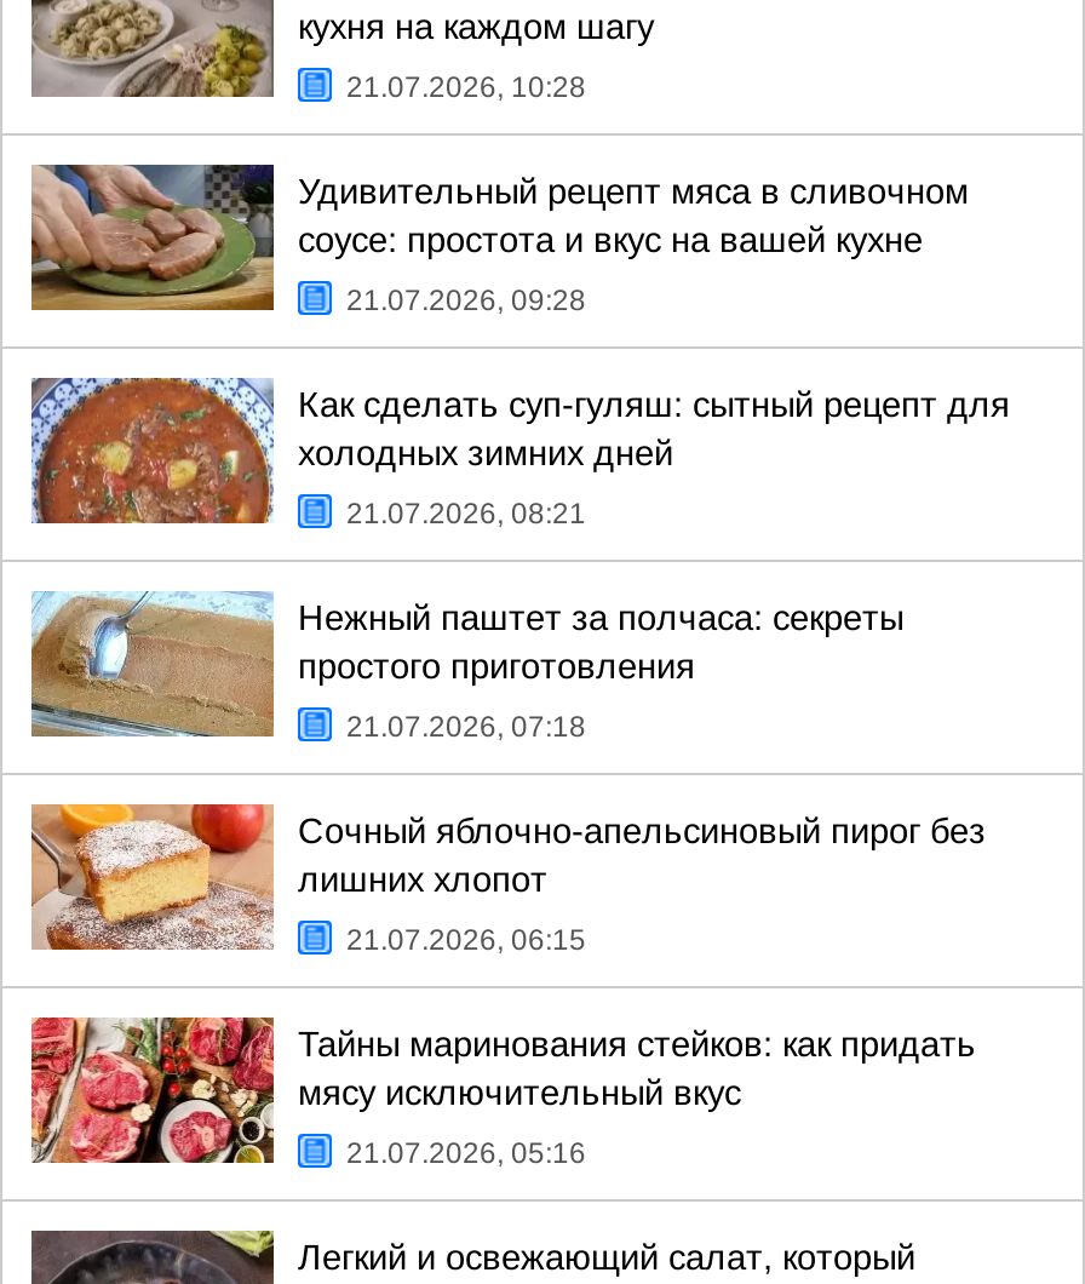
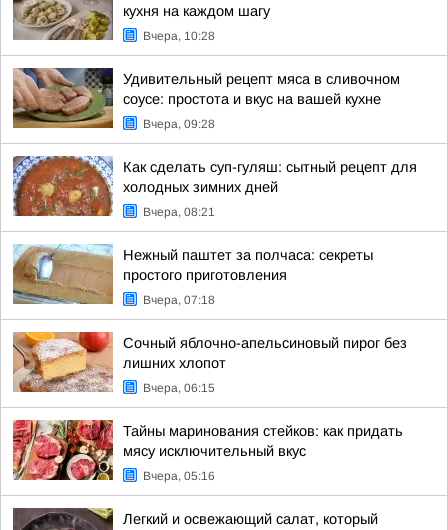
- 21.07.2026, 10:28
+ Вчера, 10:28

- 21.07.2026, 09:28
+ Вчера, 09:28

- 21.07.2026, 08:21
+ Вчера, 08:21

- 21.07.2026, 07:18
+ Вчера, 07:18

- 21.07.2026, 06:15
+ Вчера, 06:15

- 21.07.2026, 05:16
+ Вчера, 05:16
